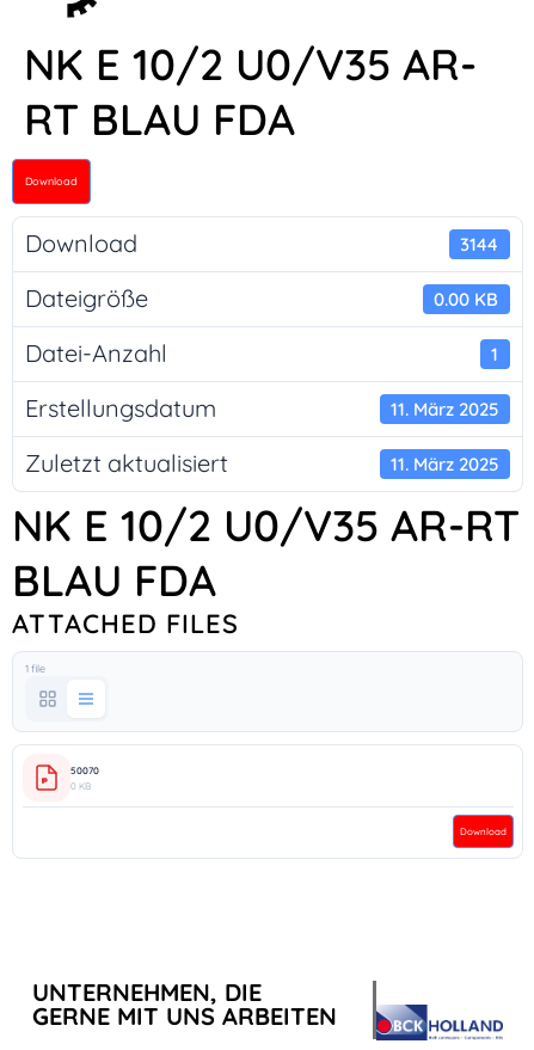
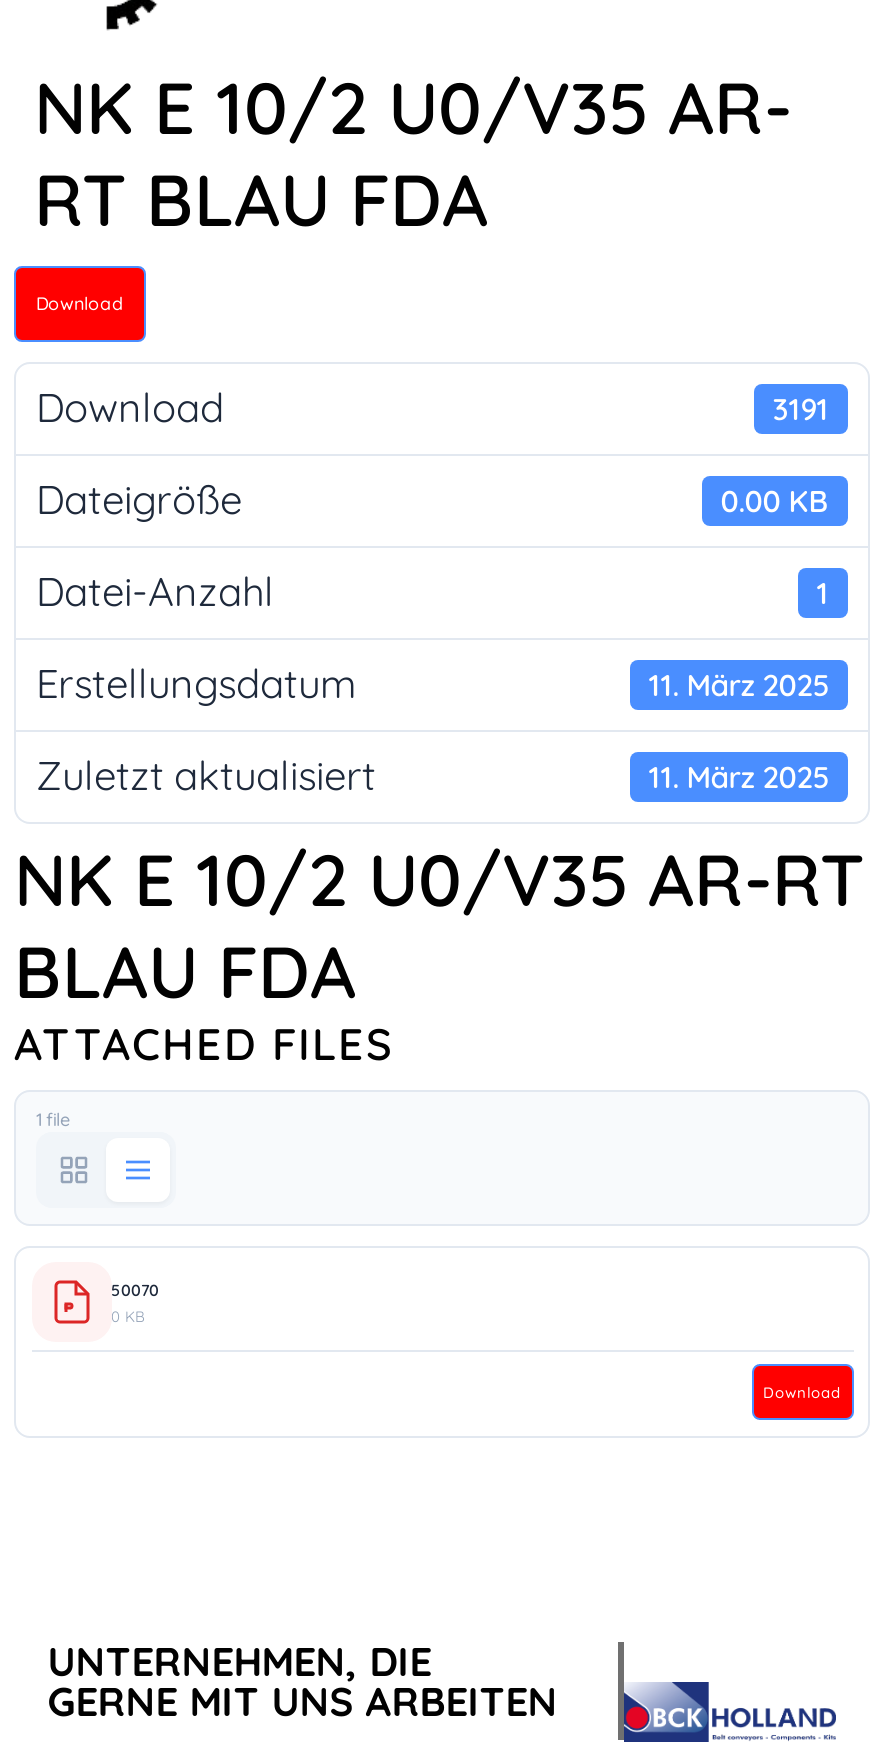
- 3144
+ 3191
